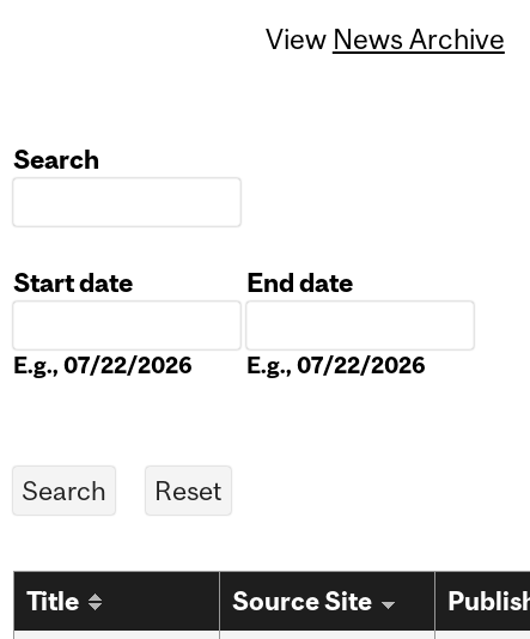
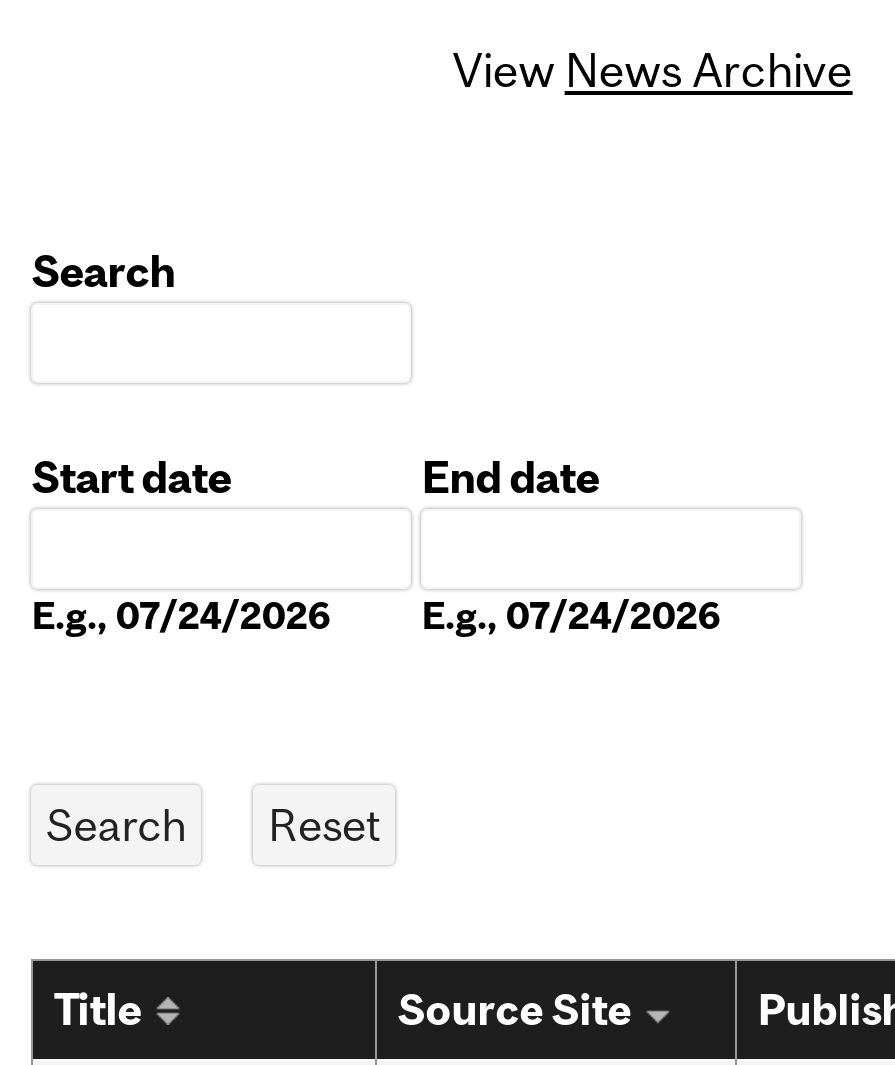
- E.g., 07/22/2026
+ E.g., 07/24/2026

- E.g., 07/22/2026
+ E.g., 07/24/2026
